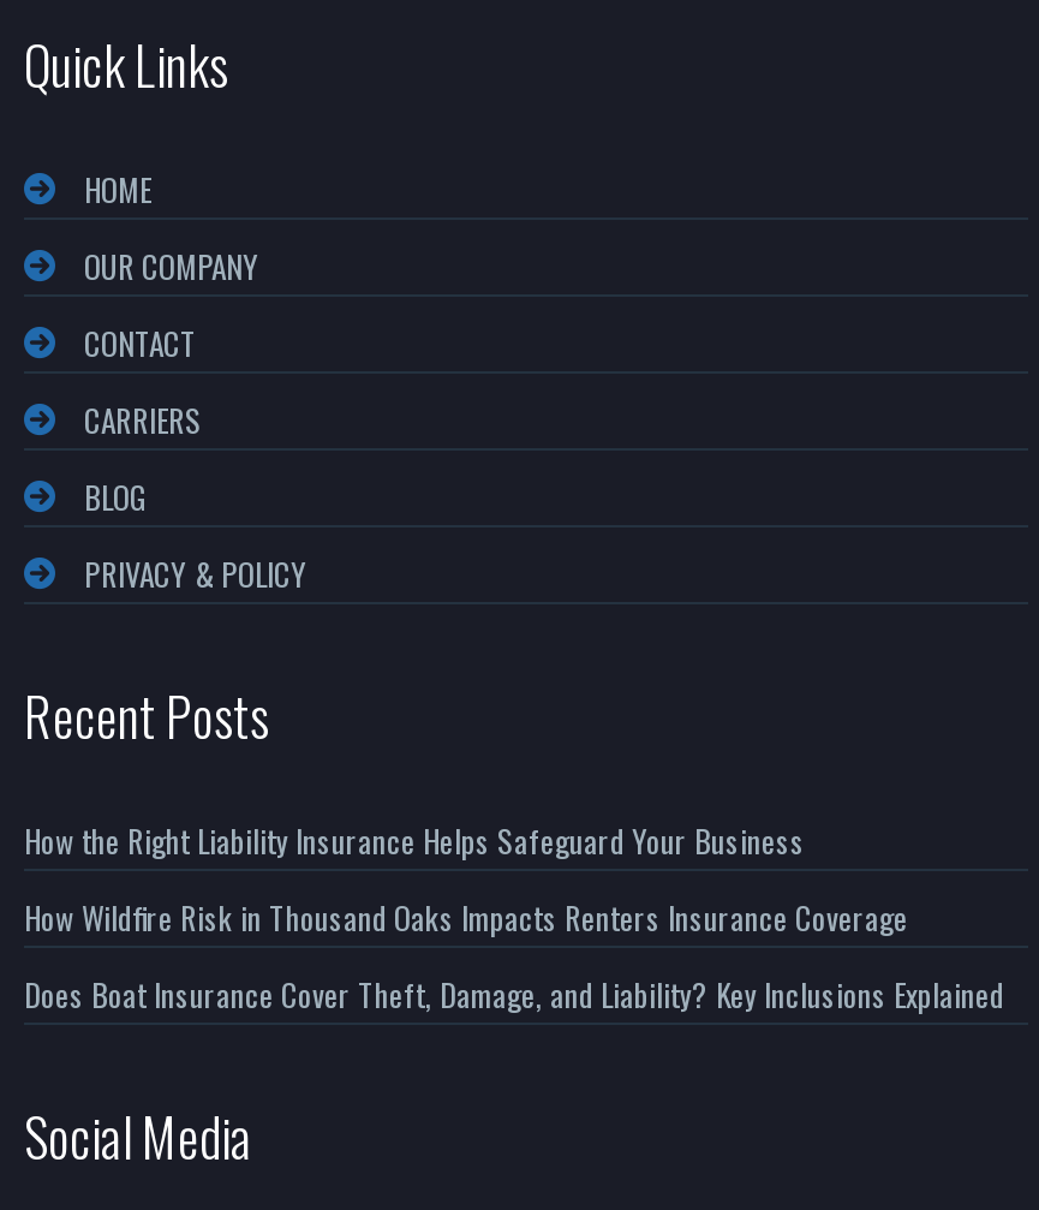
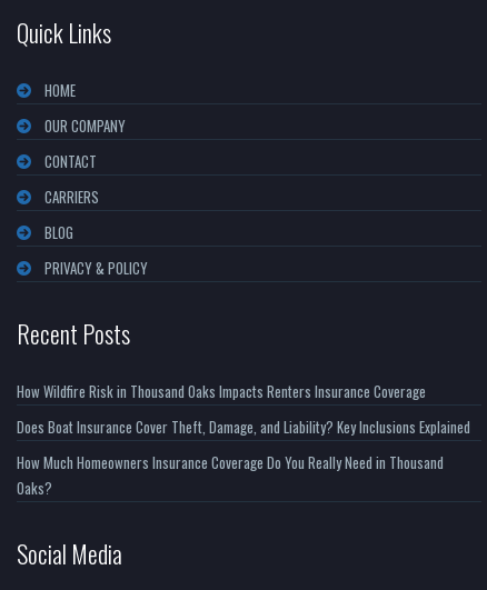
- How the Right Liability Insurance Helps Safeguard Your Business

moved up: How Wildfire Risk in Thousand Oaks Impacts Renters Insurance Coverage | Does Boat Insurance Cover Theft, Damage, and Liability? Key Inclusions Explained

+ How Much Homeowners Insurance Coverage Do You Really Need in Thousand
+ Oaks?
